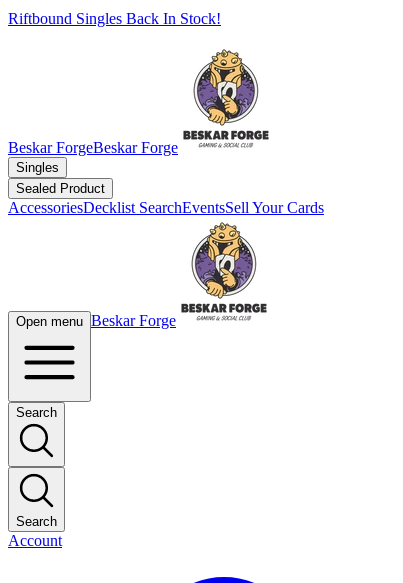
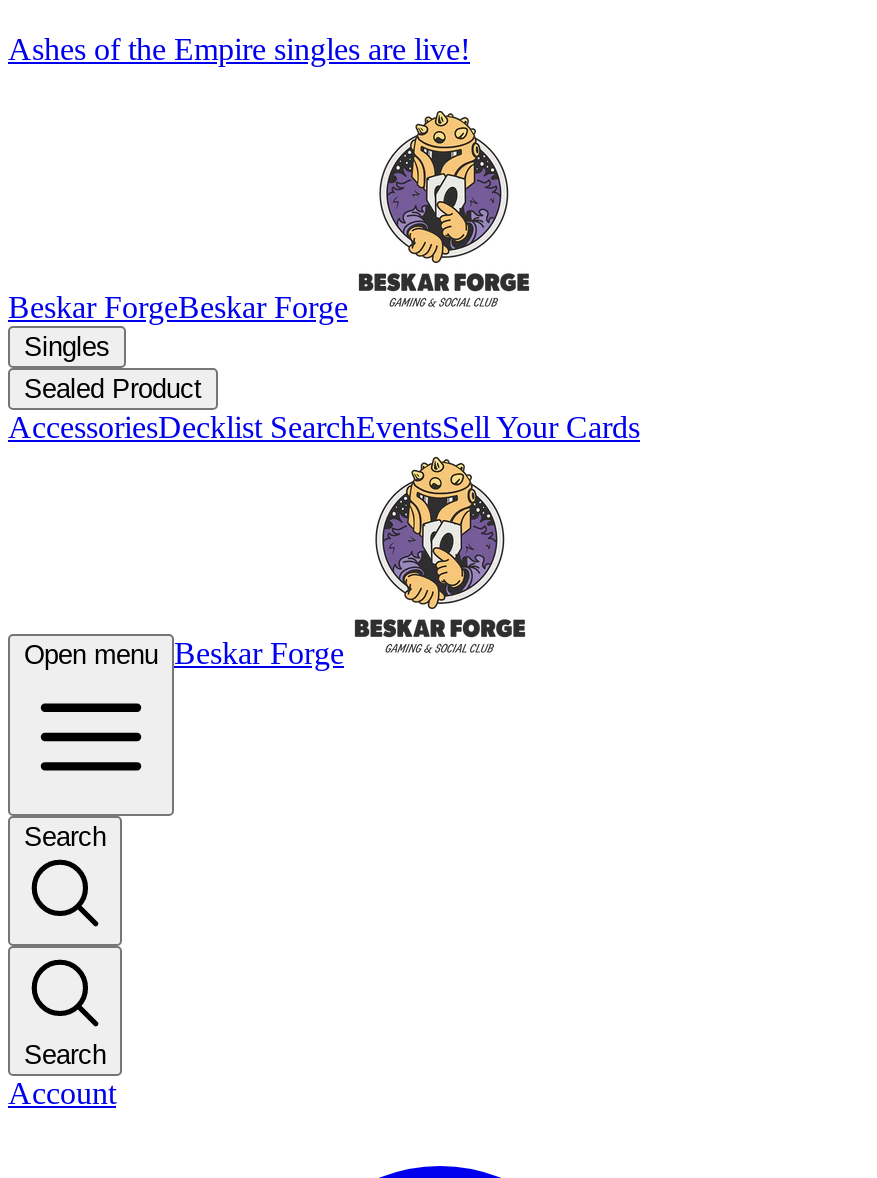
- Riftbound Singles Back In Stock!
+ Ashes of the Empire singles are live!
